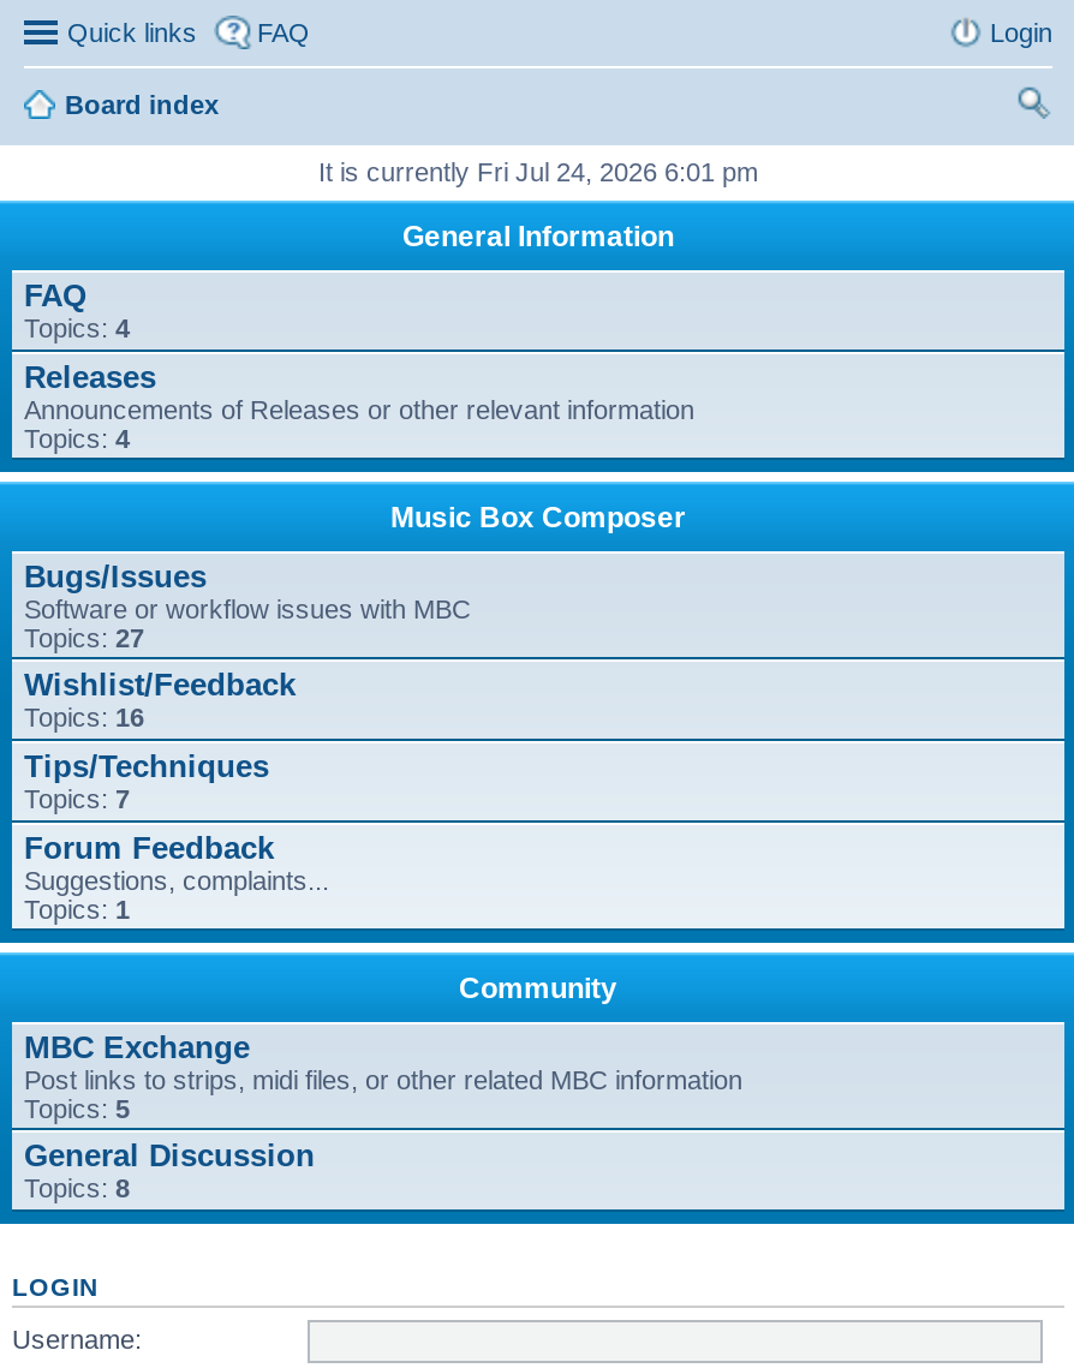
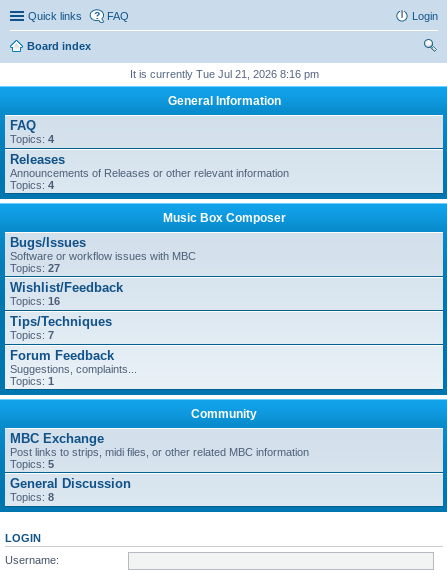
- It is currently Fri Jul 24, 2026 6:01 pm
+ It is currently Tue Jul 21, 2026 8:16 pm
